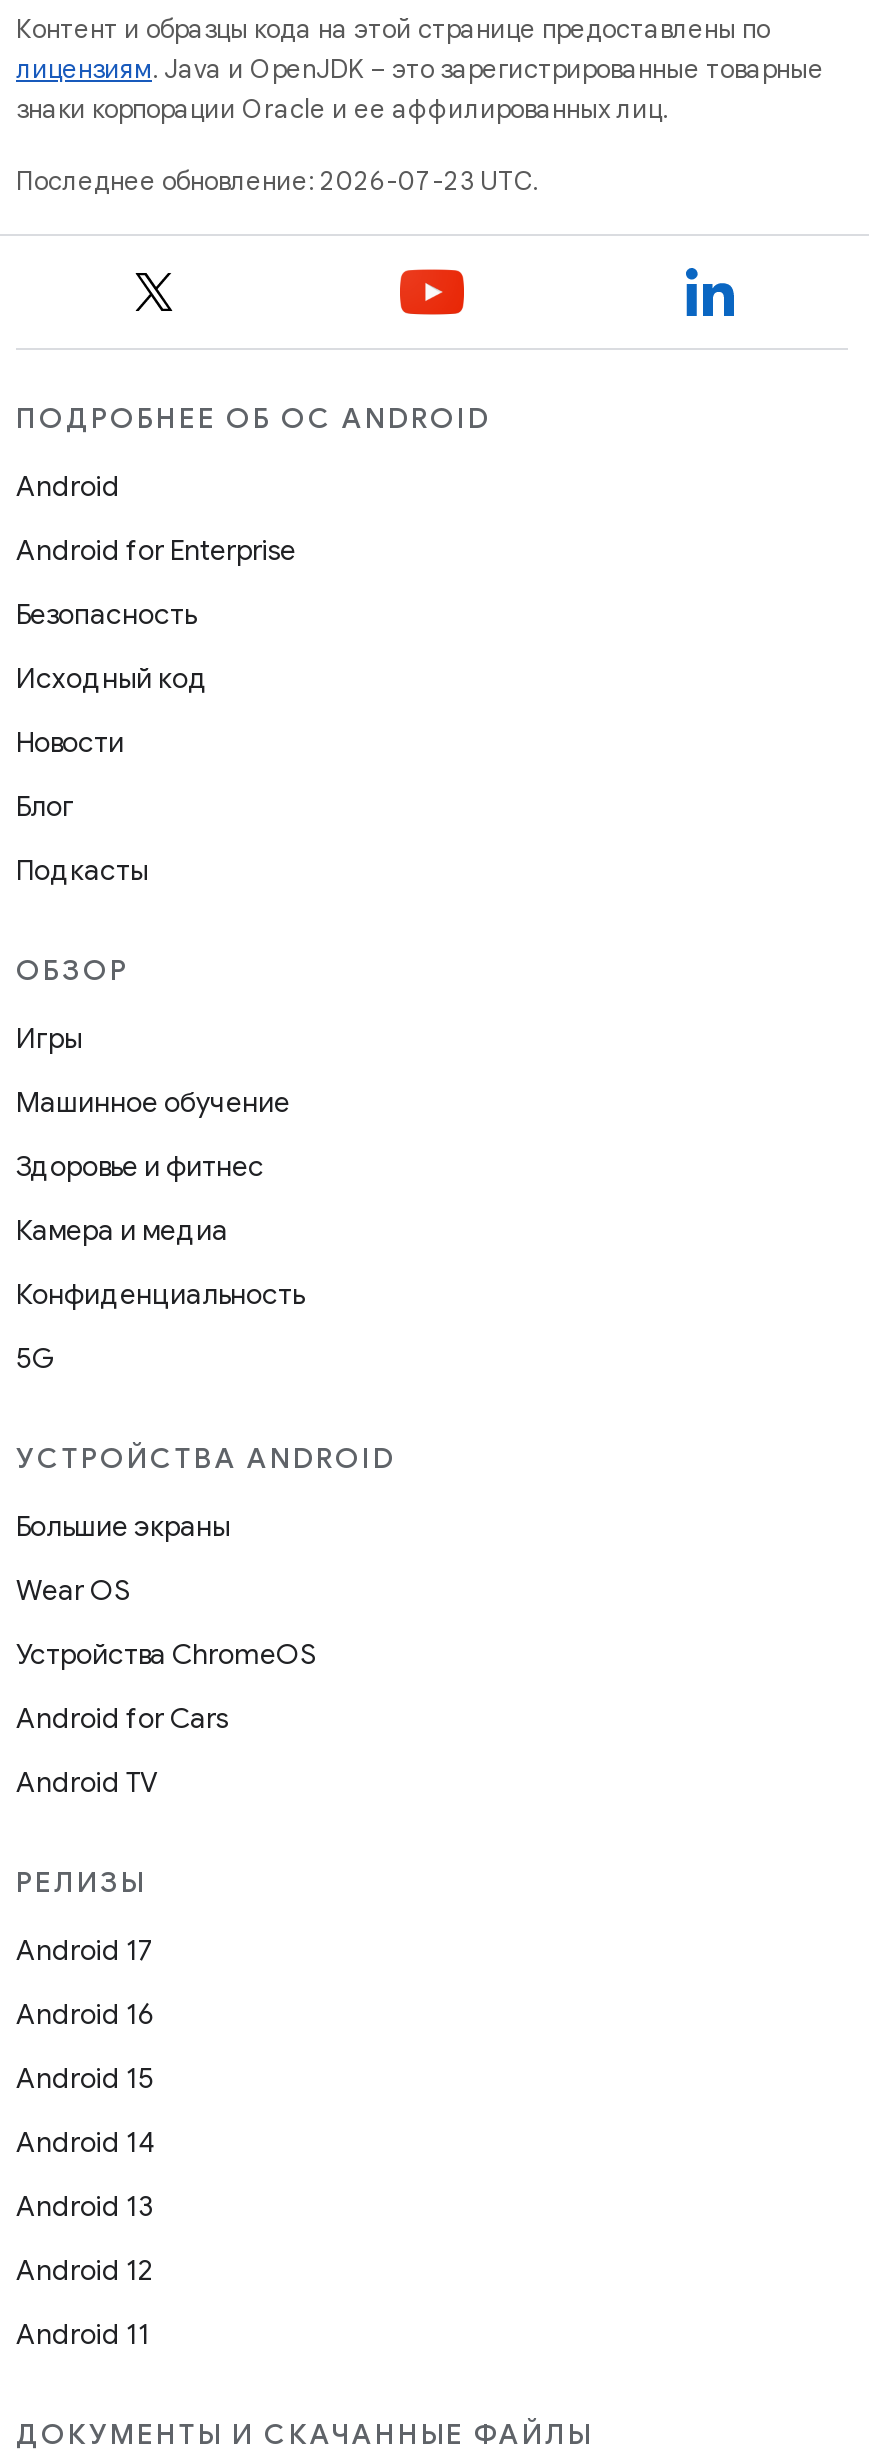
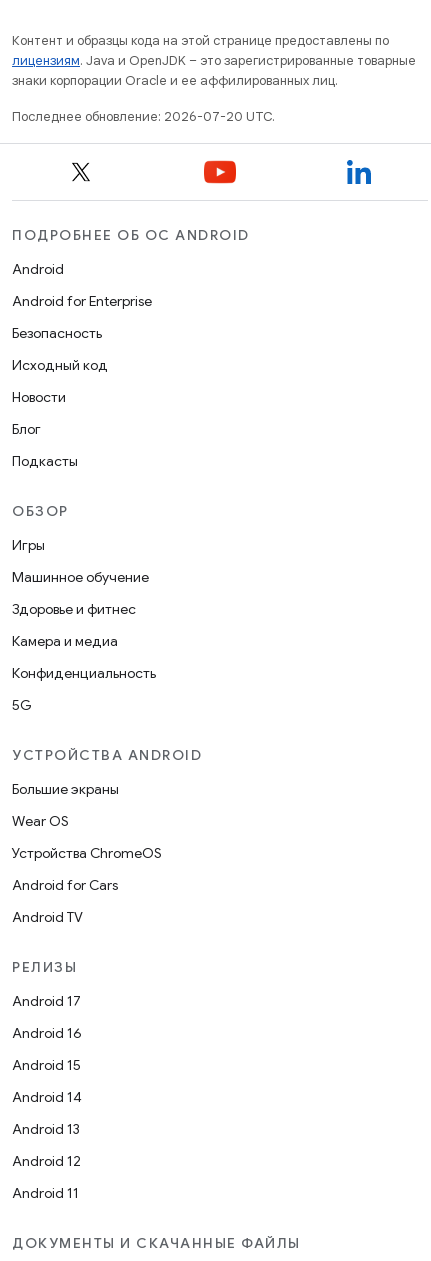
- Последнее обновление: 2026-07-23 UTC.
+ Последнее обновление: 2026-07-20 UTC.
